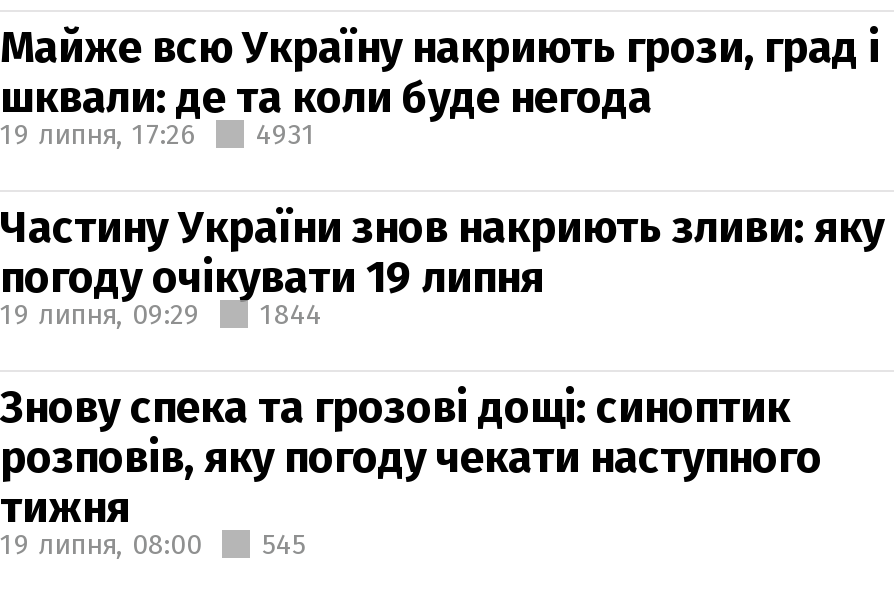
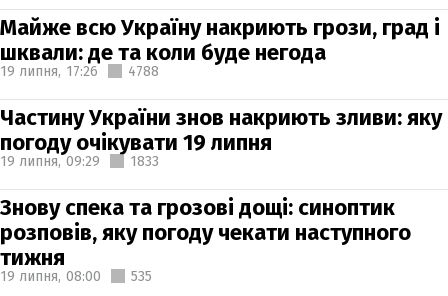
- 19 липня, 17:26 4931
+ 19 липня, 17:26 4788

- 19 липня, 09:29 1844
+ 19 липня, 09:29 1833

- 19 липня, 08:00 545
+ 19 липня, 08:00 535
